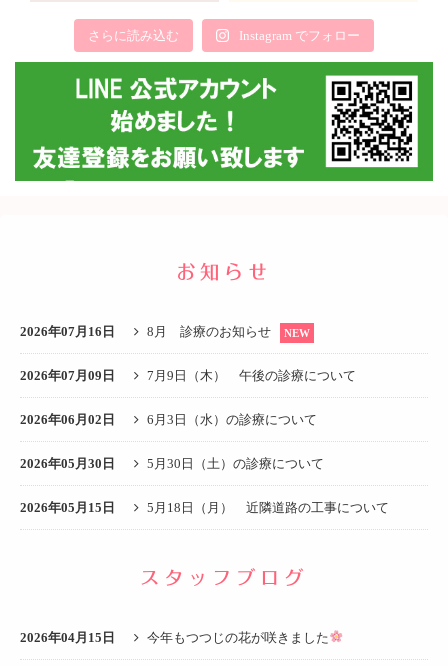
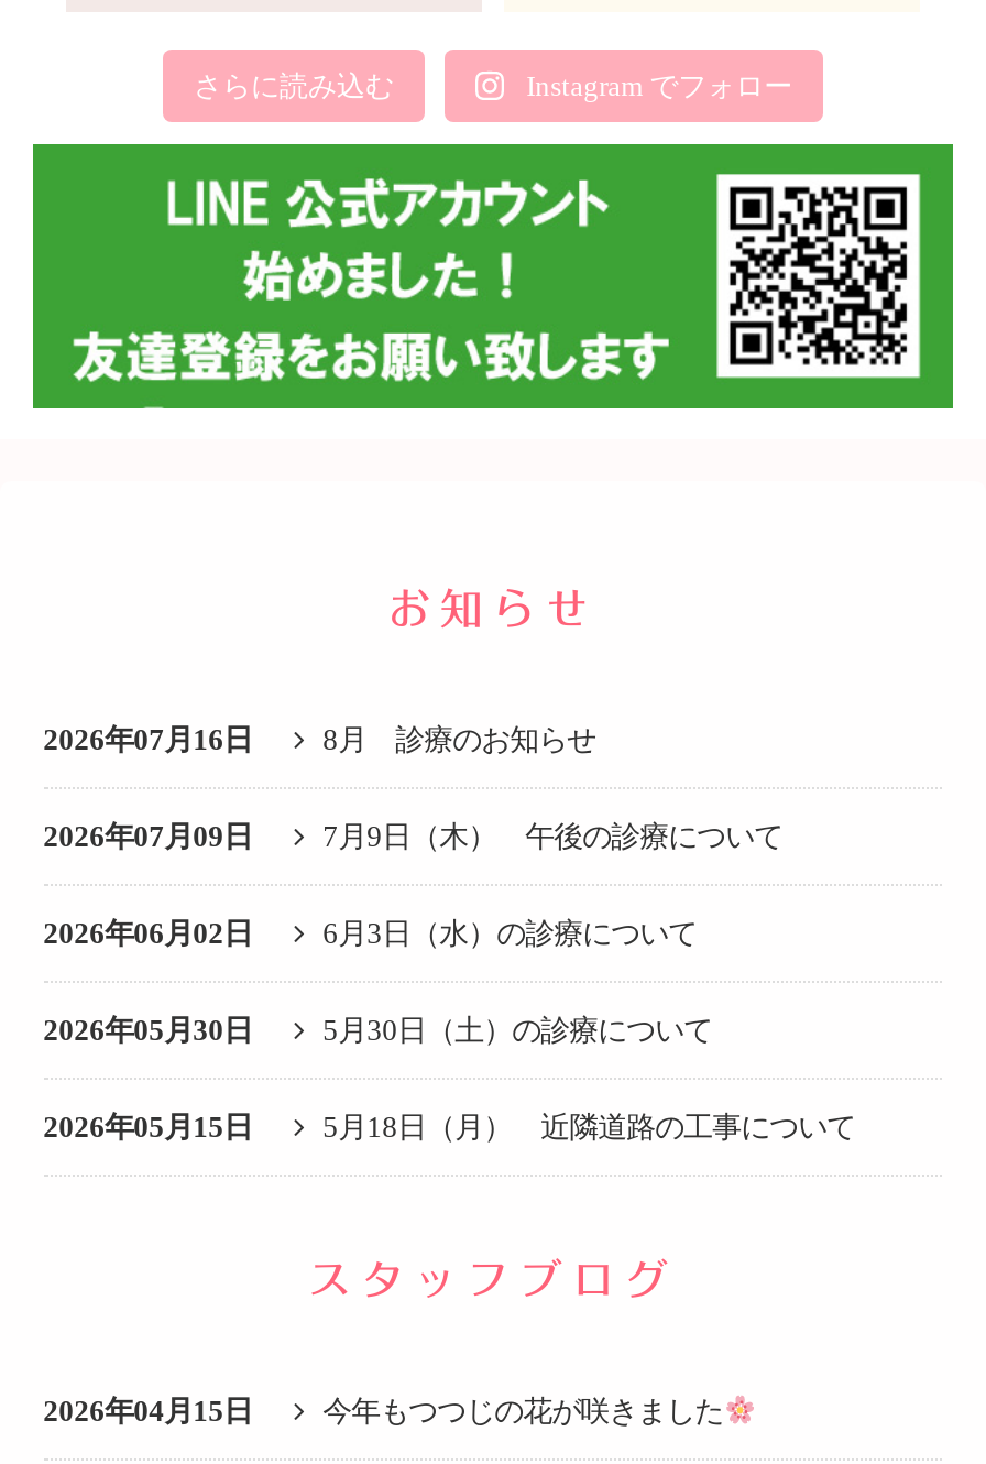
- NEW
